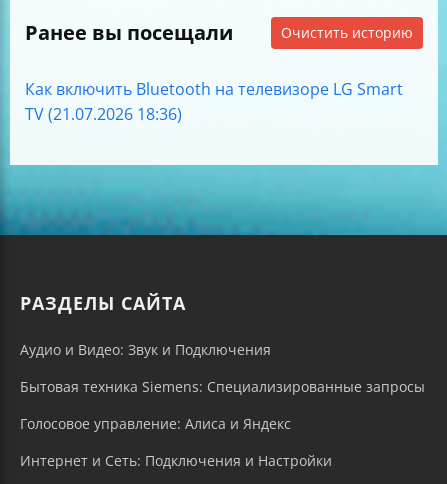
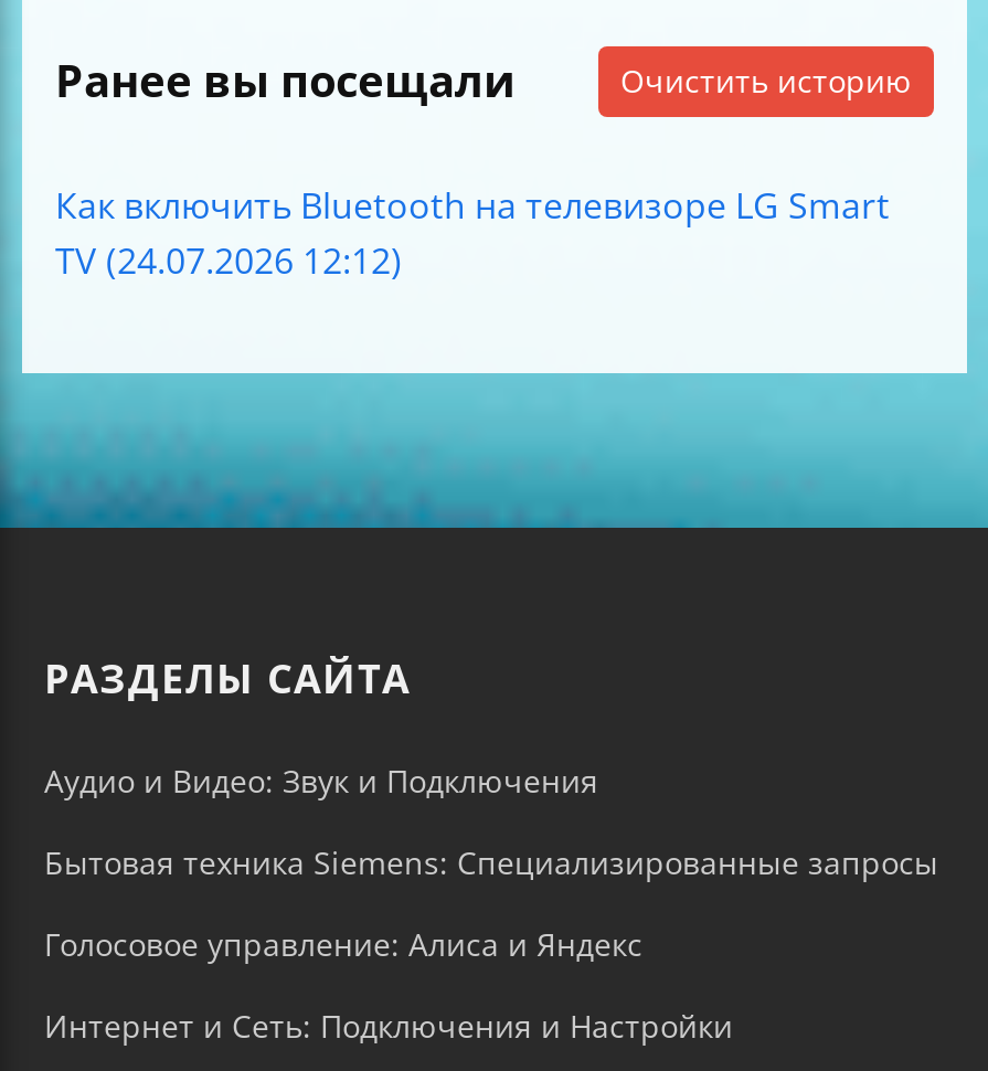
- TV (21.07.2026 18:36)
+ TV (24.07.2026 12:12)
